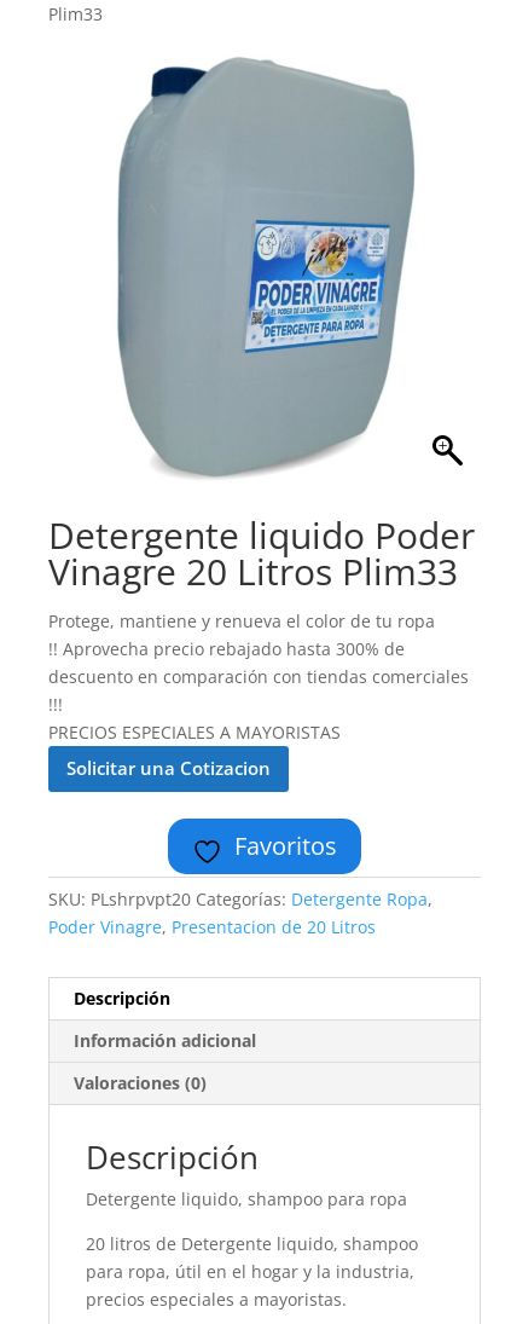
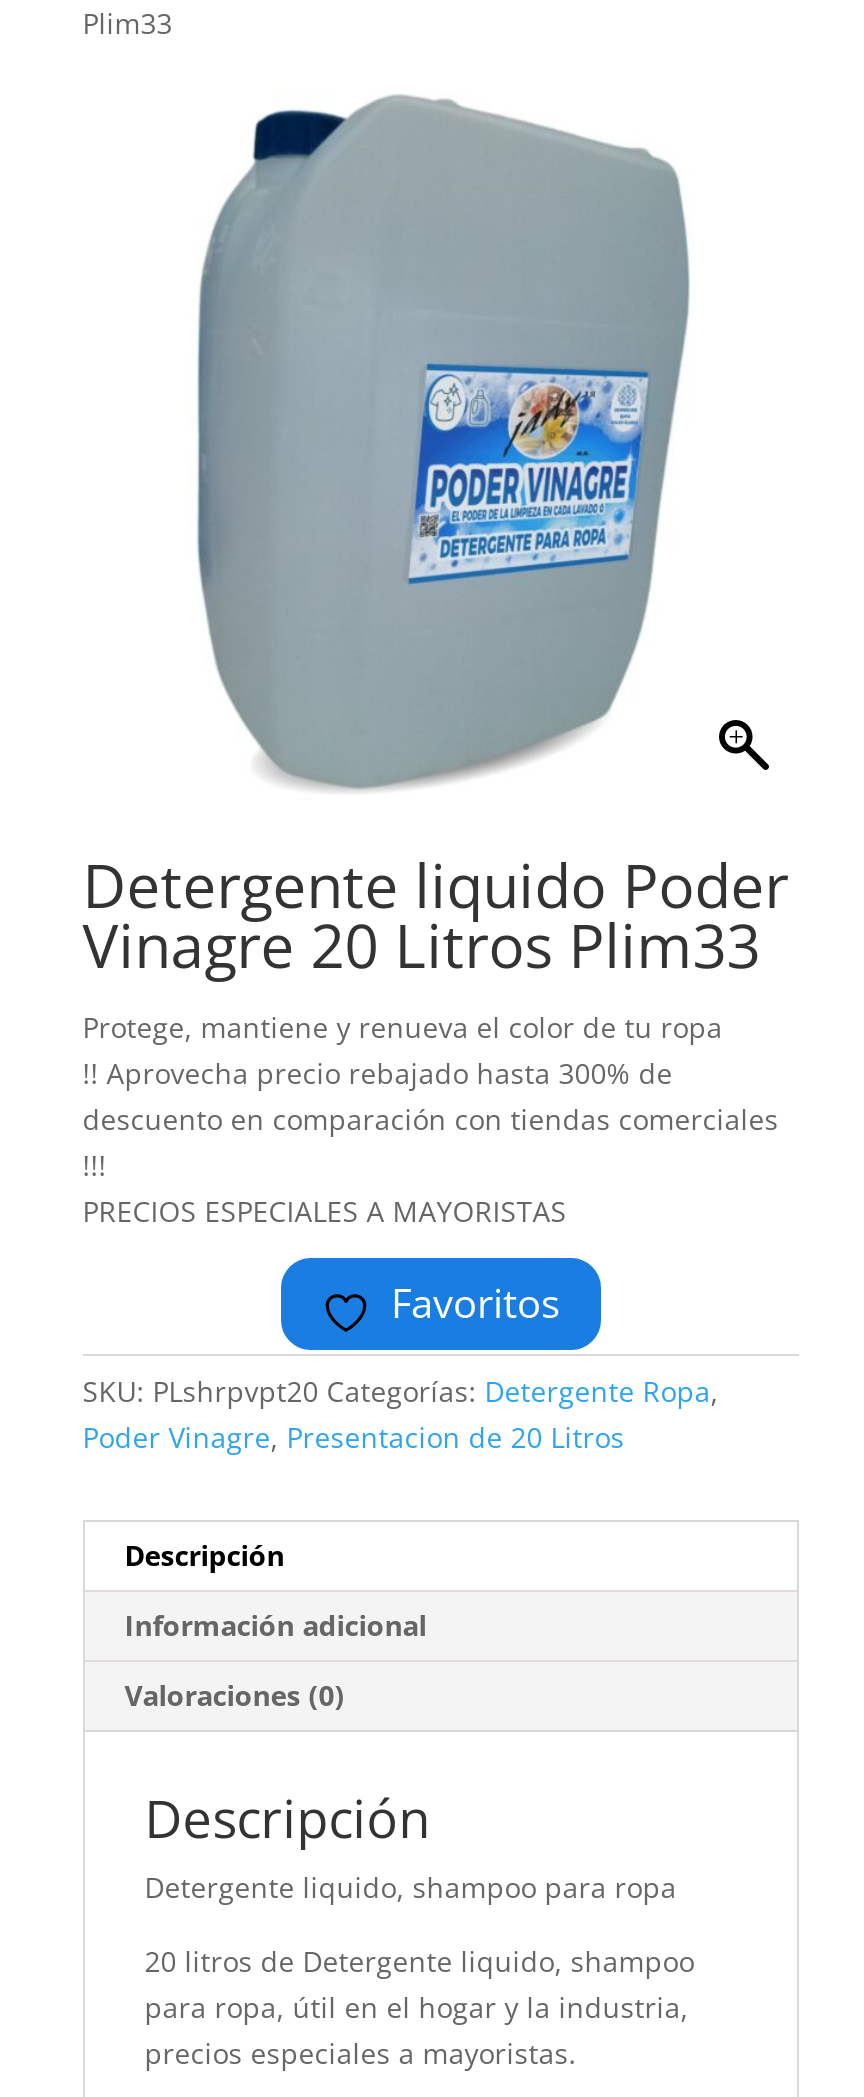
- Solicitar una Cotizacion
